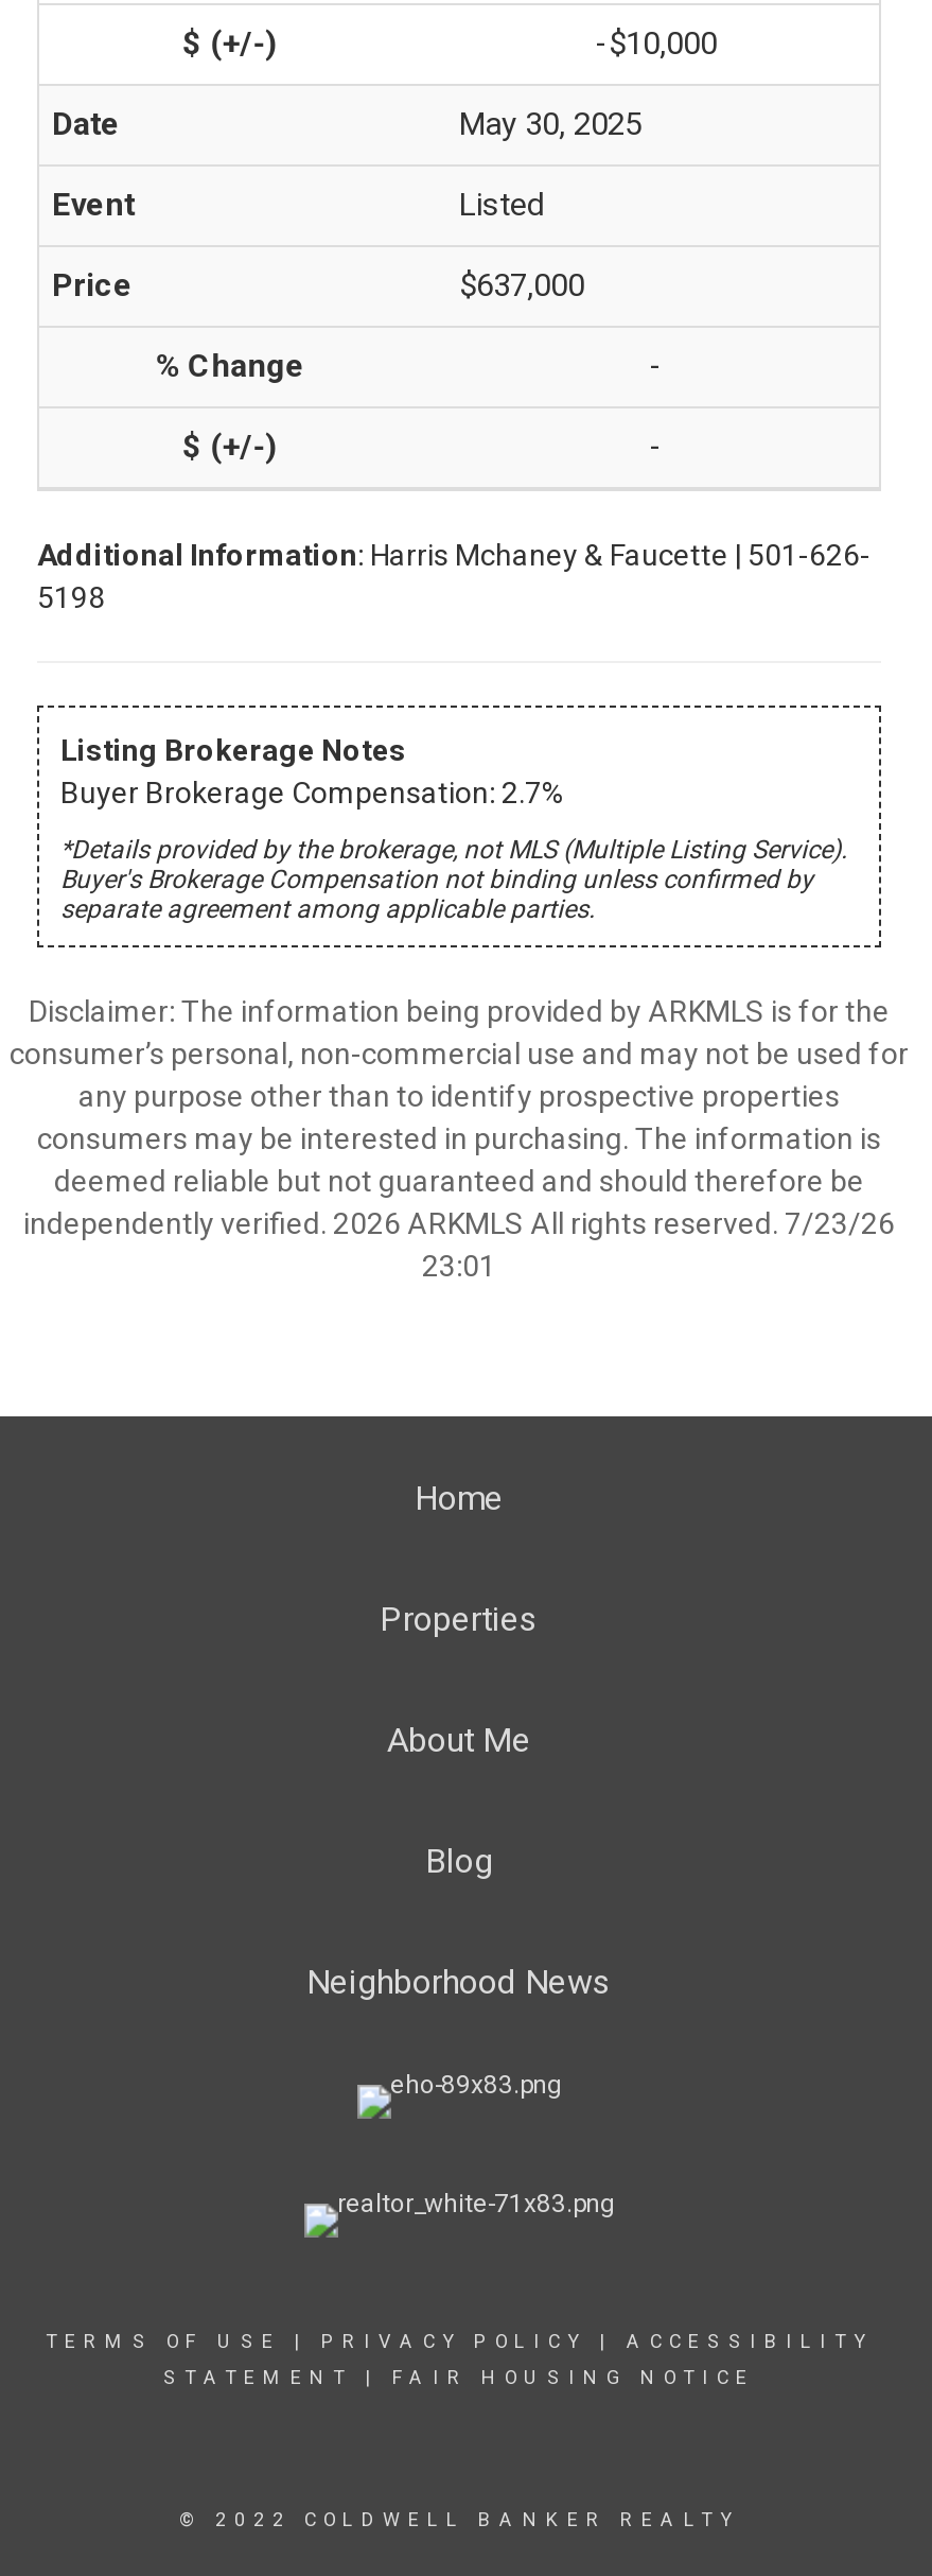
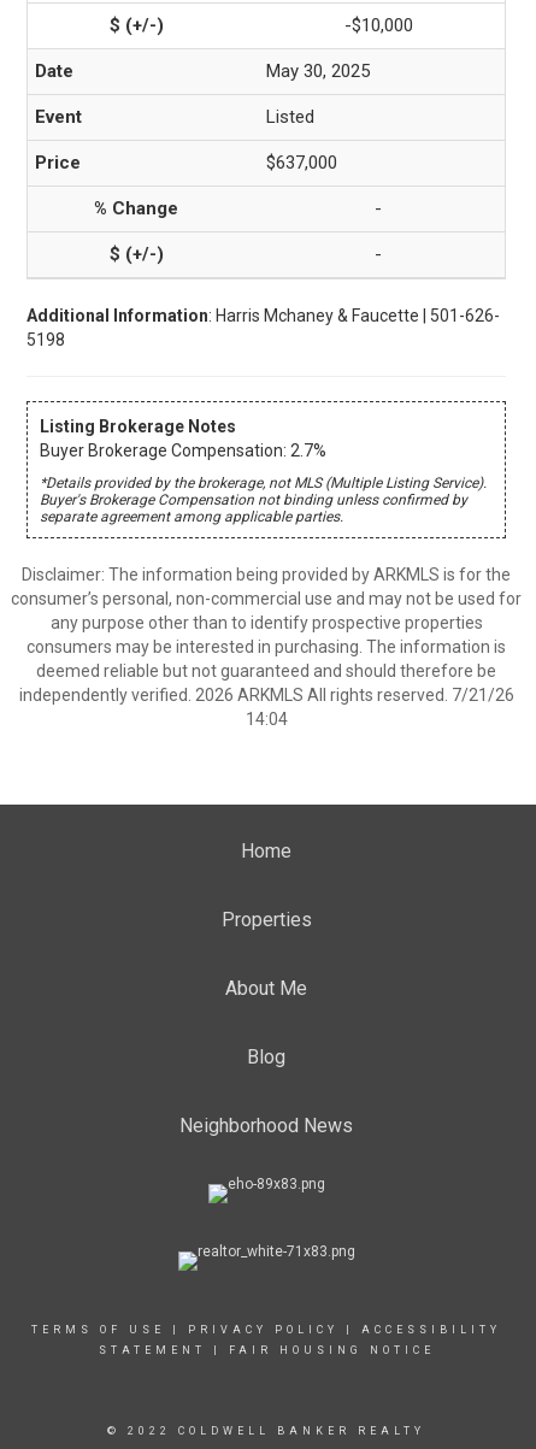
- independently verified. 2026 ARKMLS All rights reserved. 7/23/26
+ independently verified. 2026 ARKMLS All rights reserved. 7/21/26

- 23:01
+ 14:04
